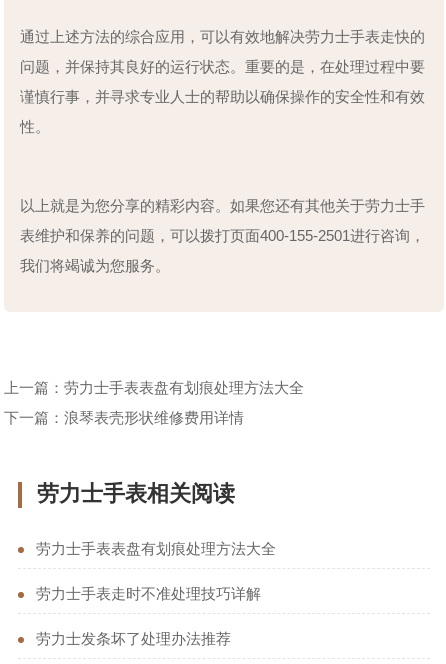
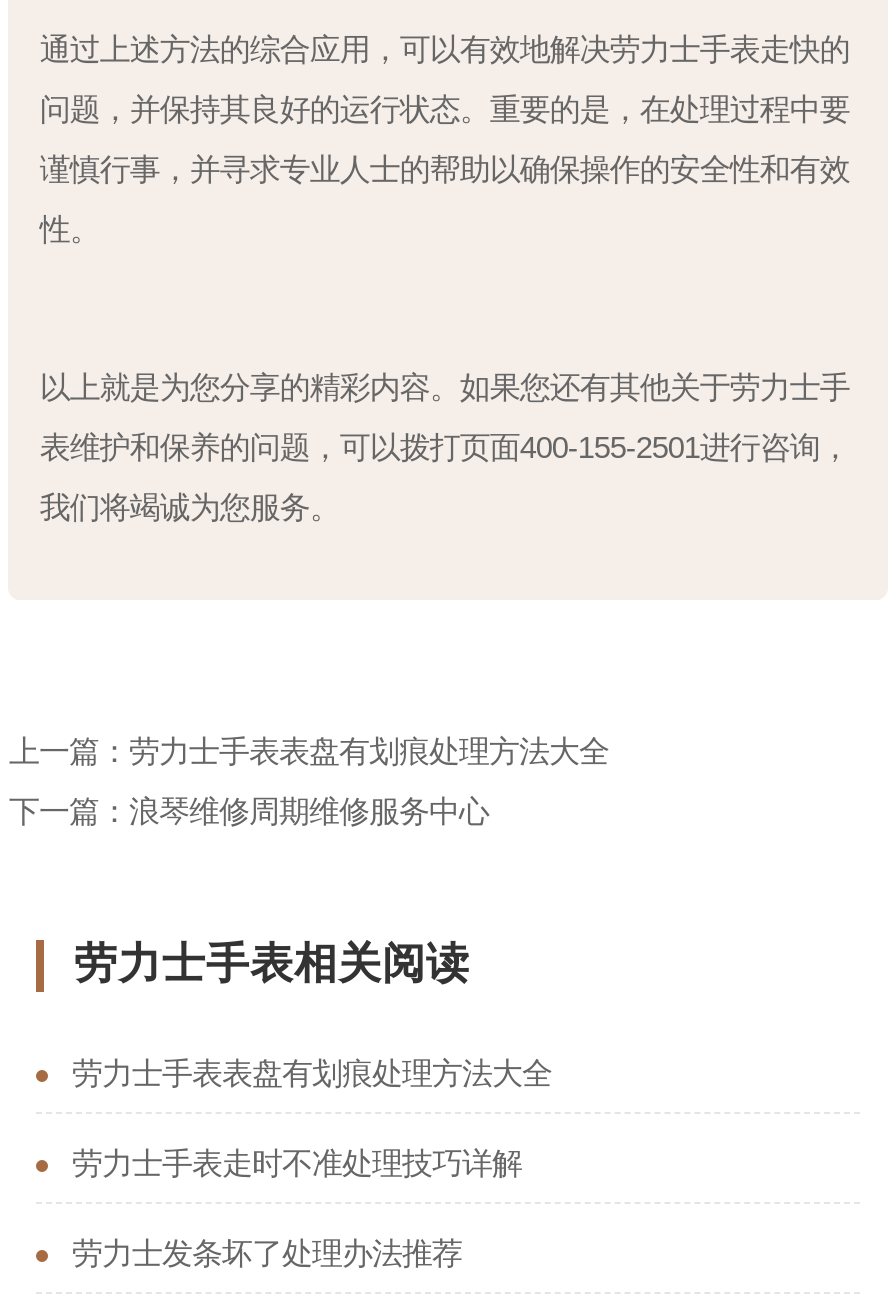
- 下一篇：浪琴表壳形状维修费用详情
+ 下一篇：浪琴维修周期维修服务中心
